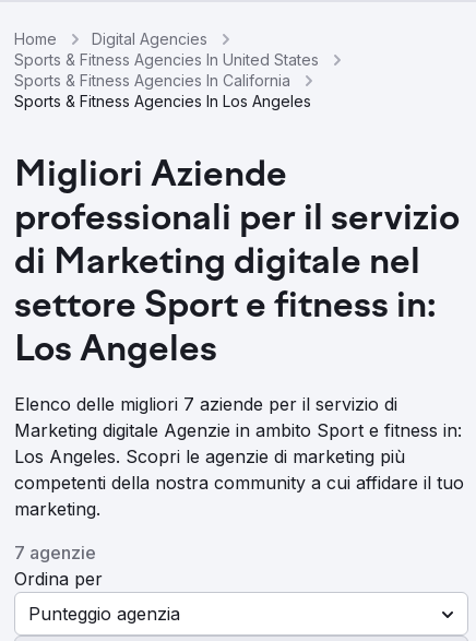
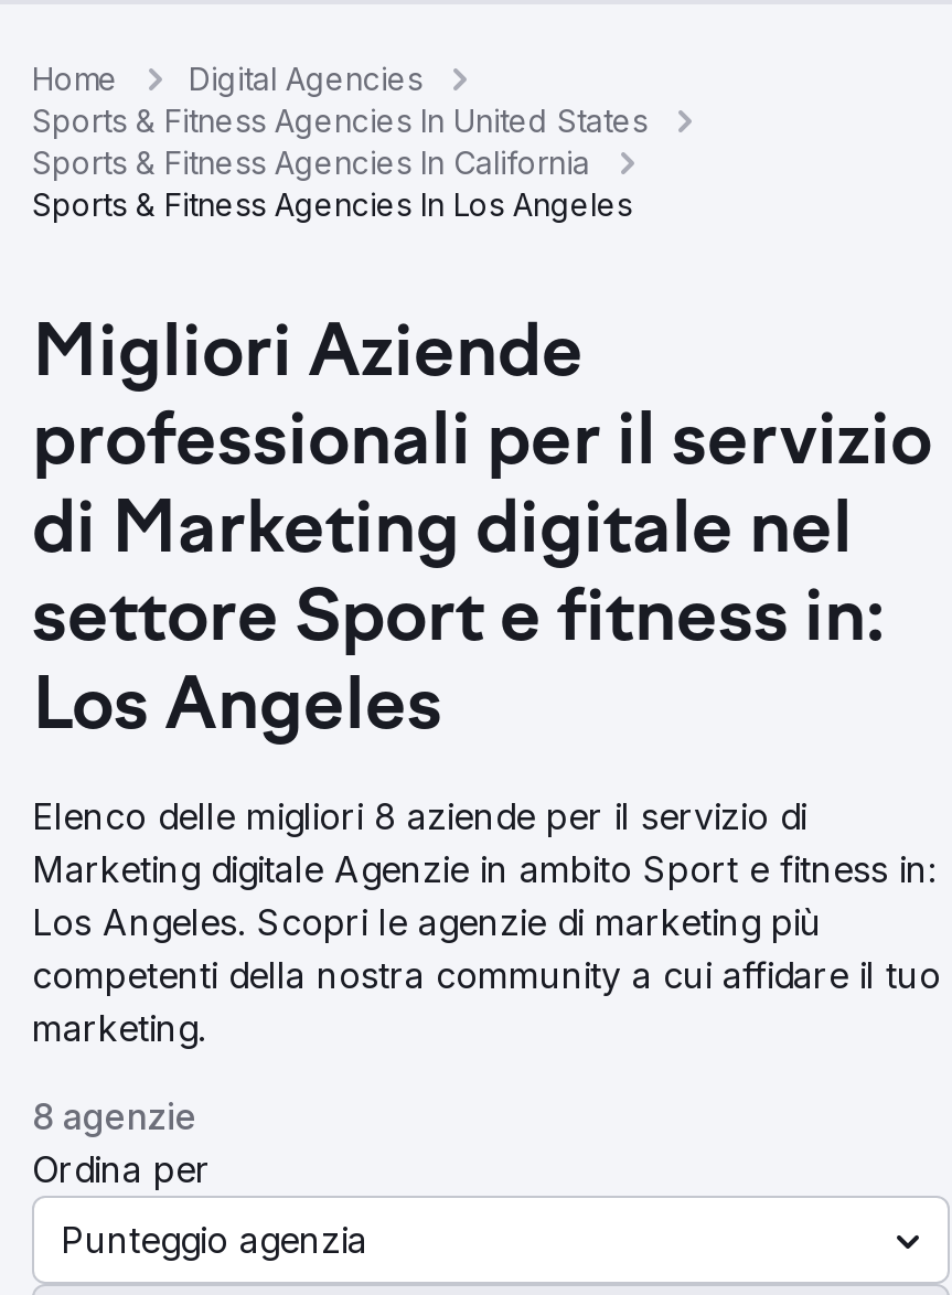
- Elenco delle migliori 7 aziende per il servizio di
+ Elenco delle migliori 8 aziende per il servizio di

- 7 agenzie
+ 8 agenzie
